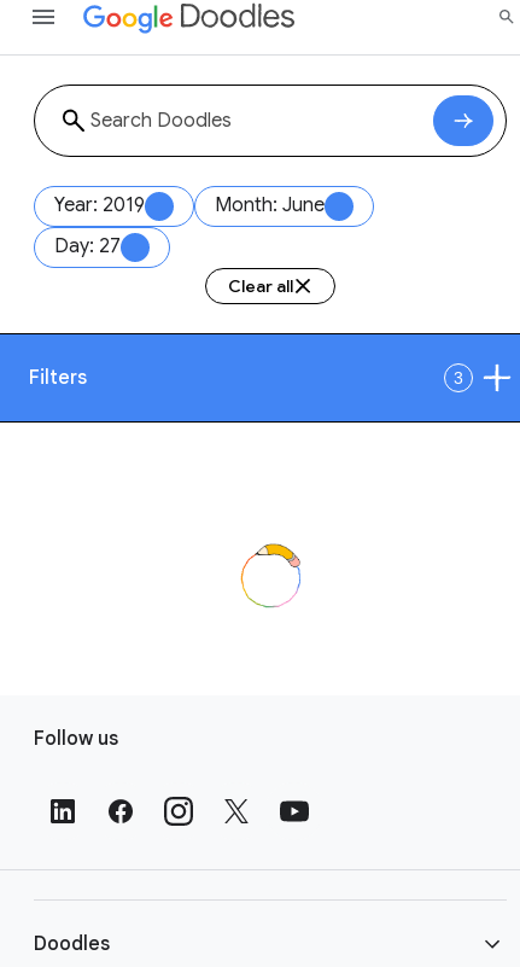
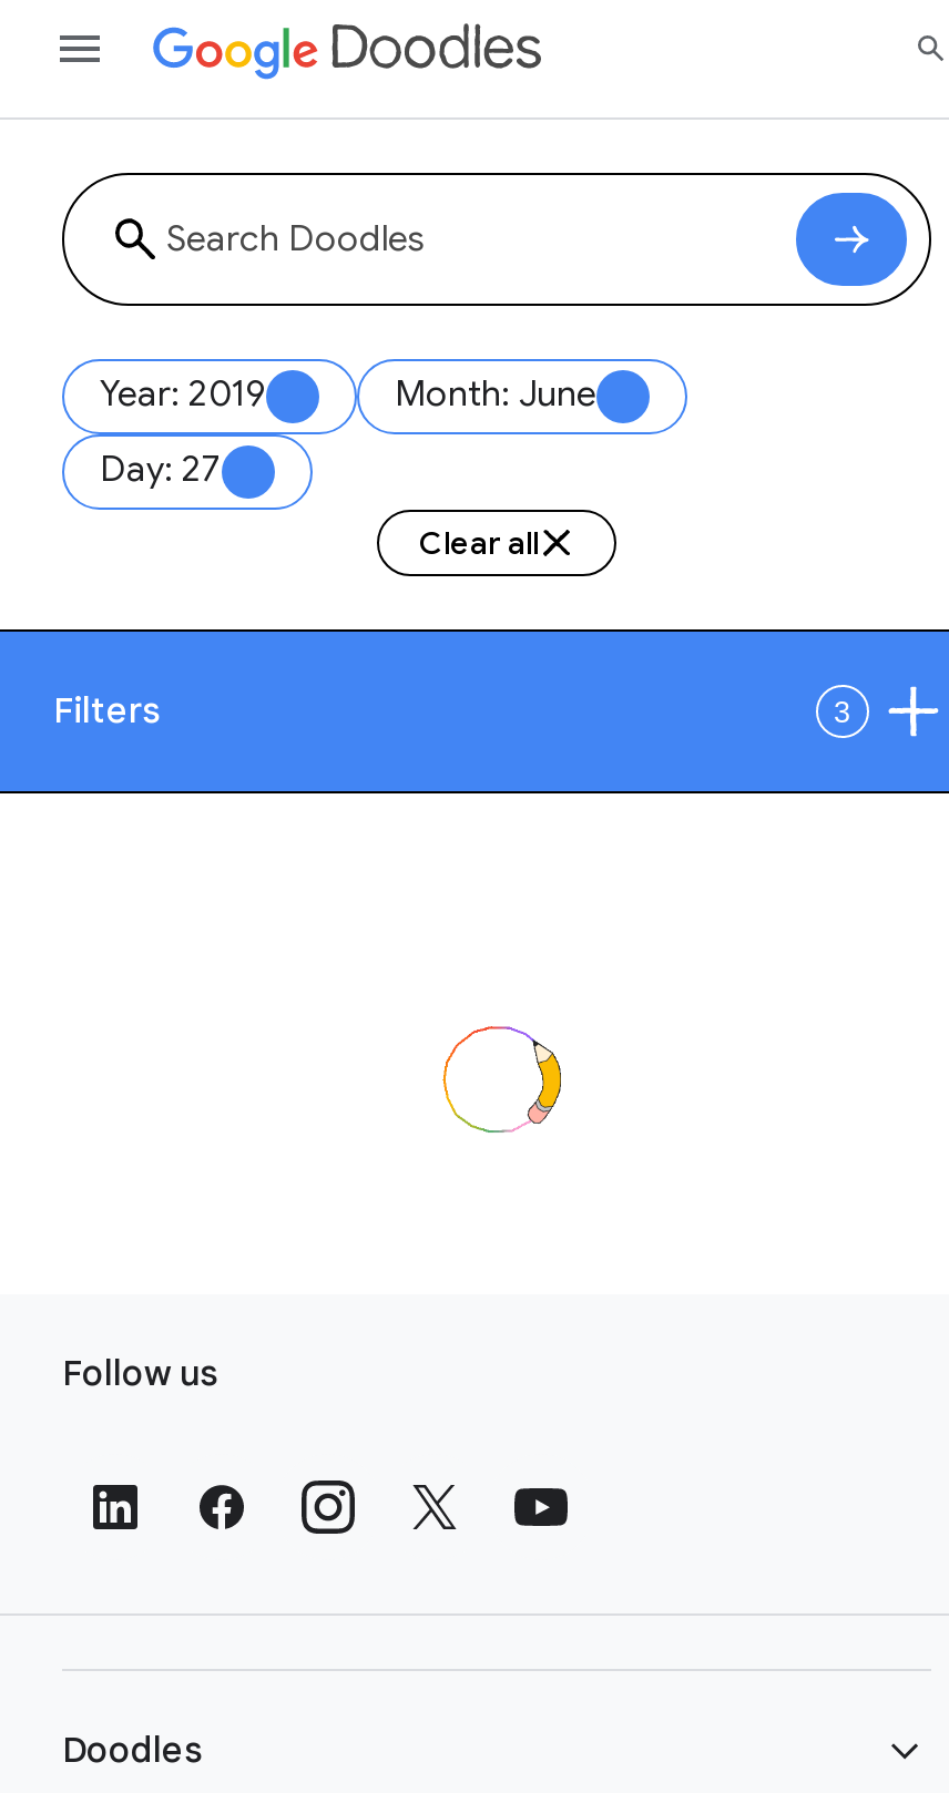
- [image]
+ [image]
